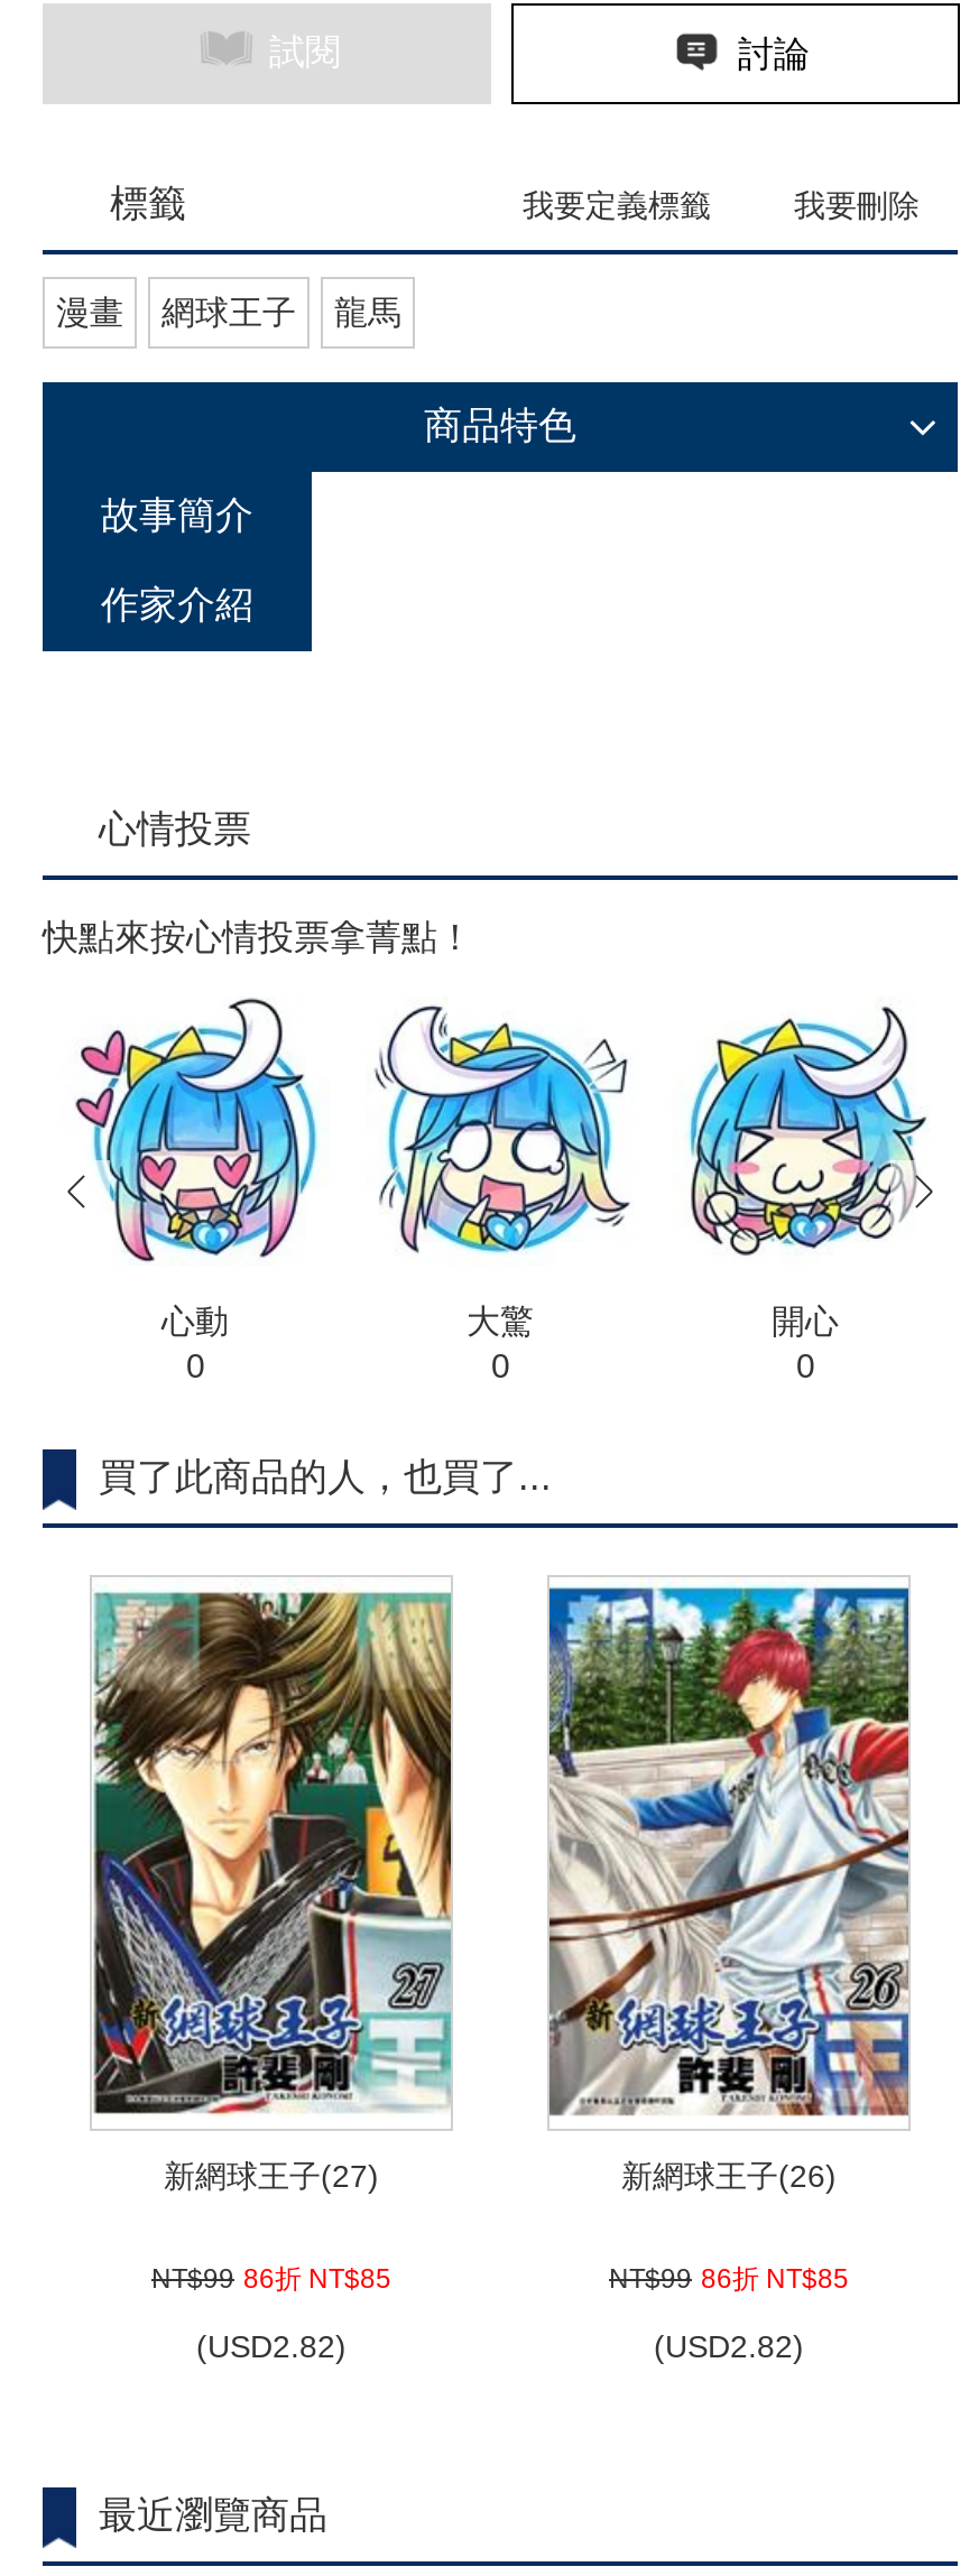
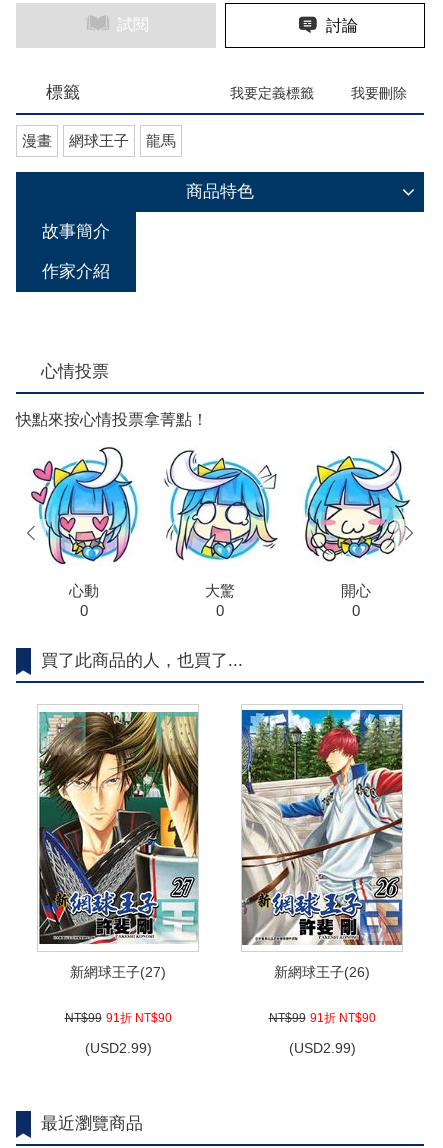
- NT$99 86折 NT$85
+ NT$99 91折 NT$90

- NT$99 86折 NT$85
+ NT$99 91折 NT$90

- (USD2.82)
+ (USD2.99)

- (USD2.82)
+ (USD2.99)
